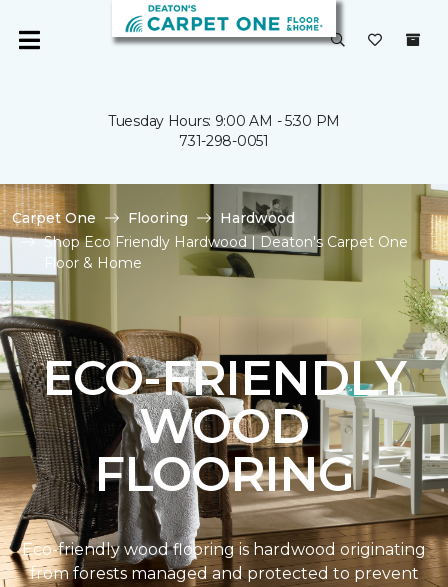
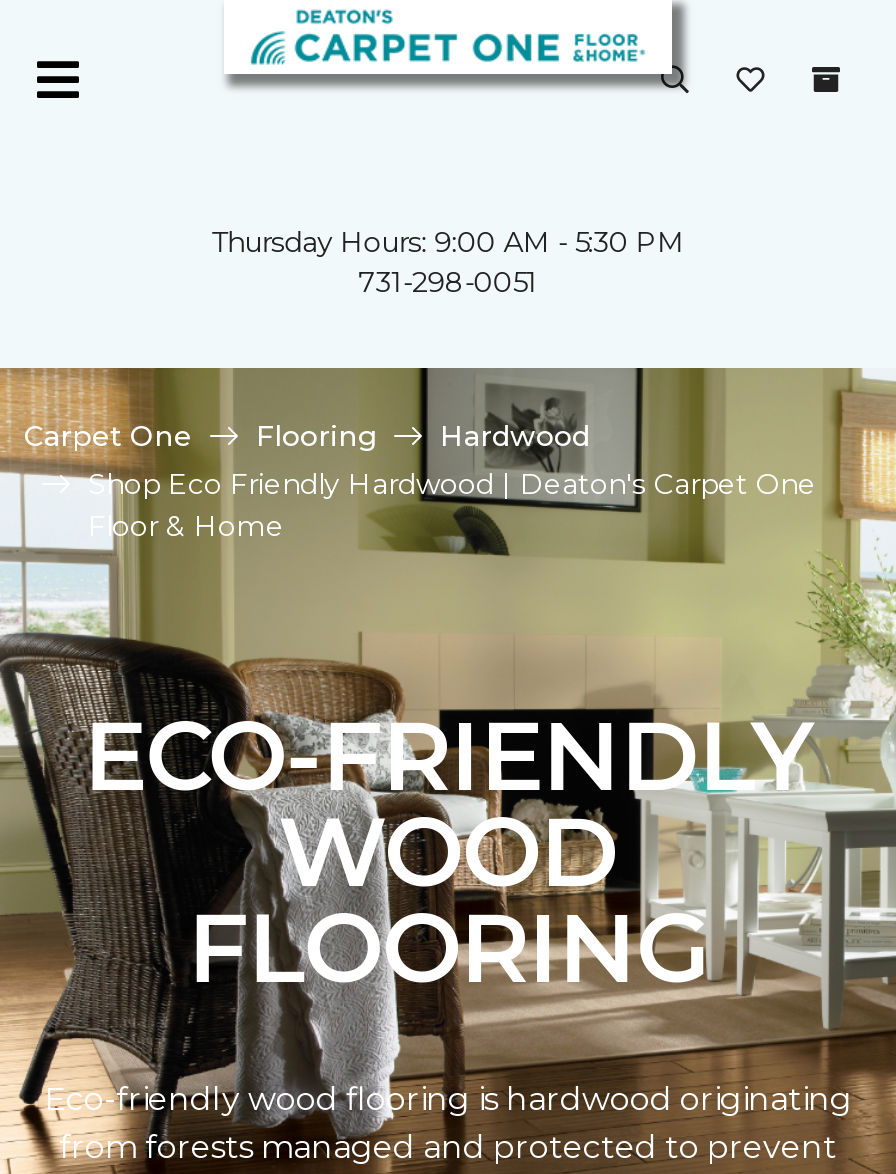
- Tuesday Hours: 9:00 AM - 5:30 PM
+ Thursday Hours: 9:00 AM - 5:30 PM
